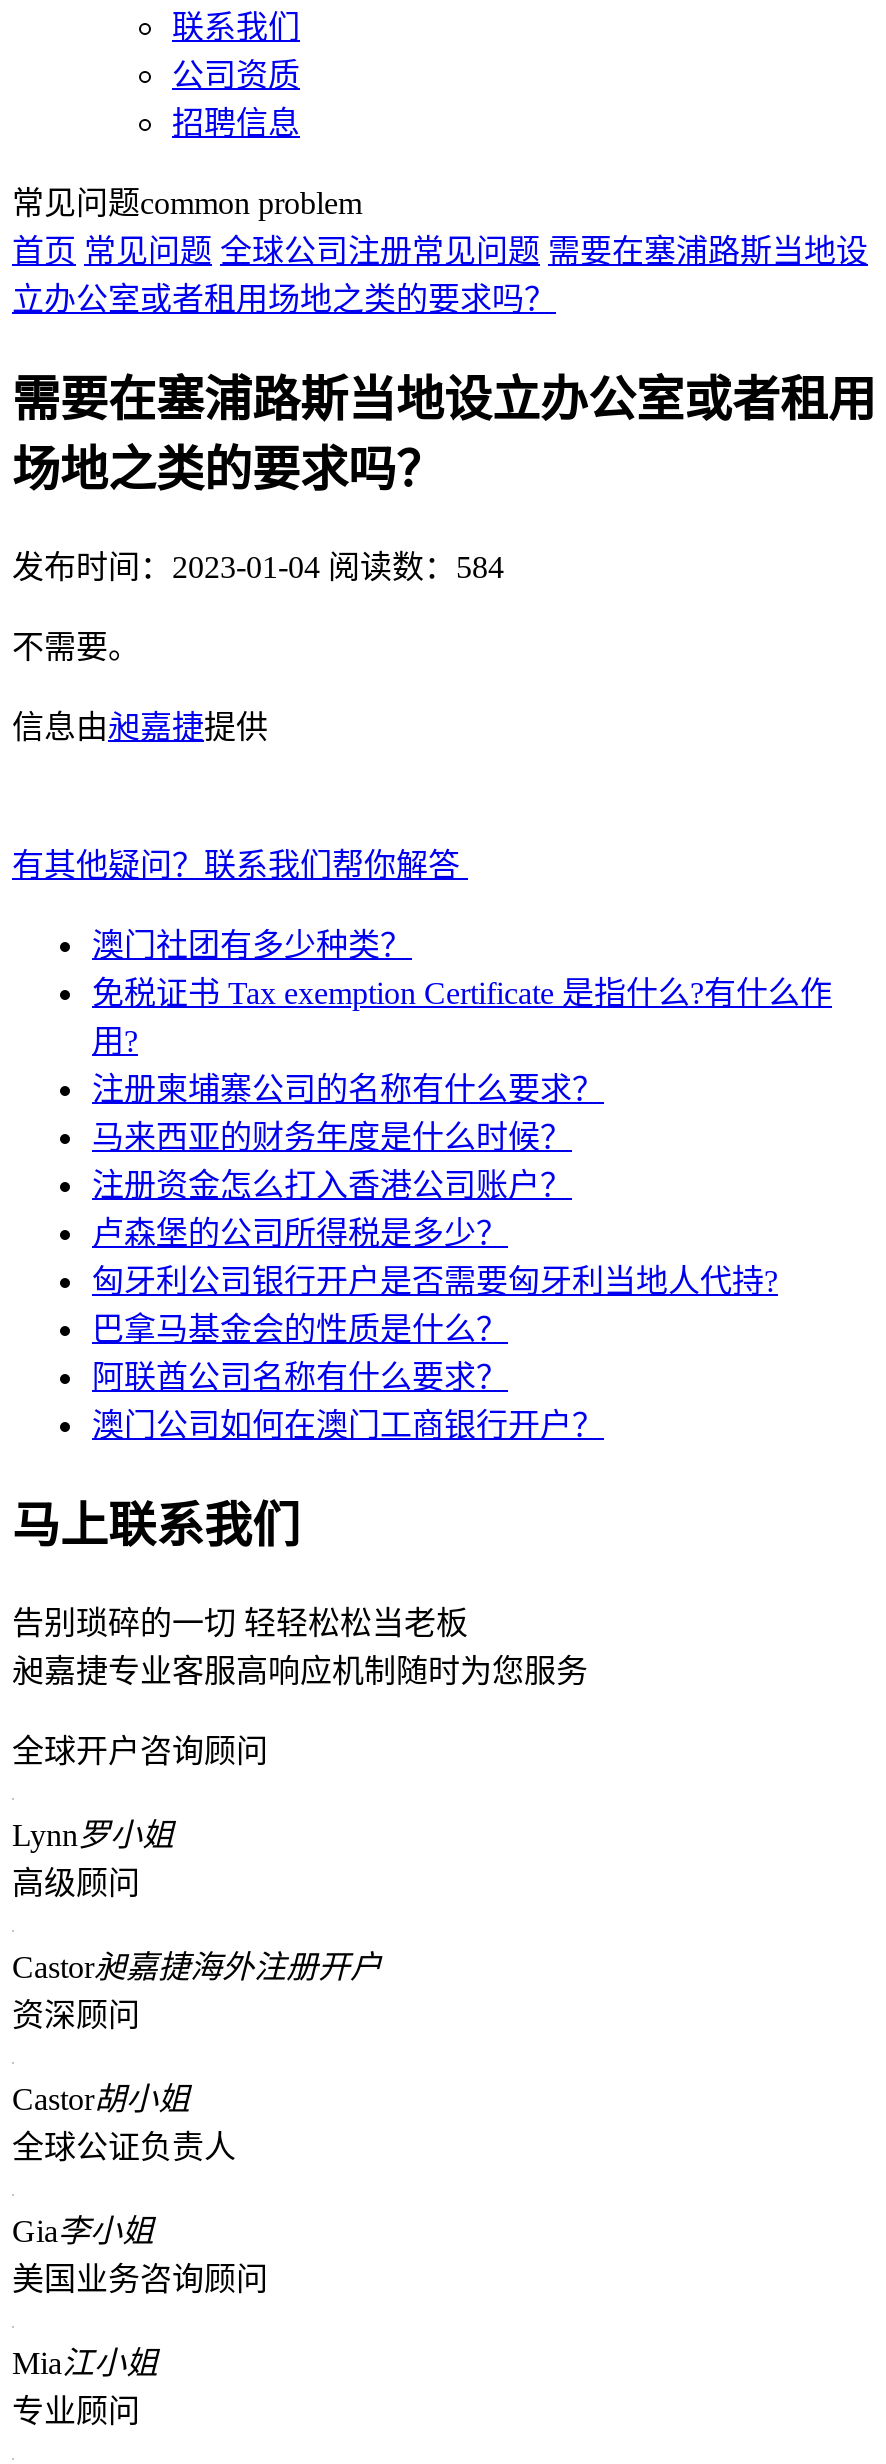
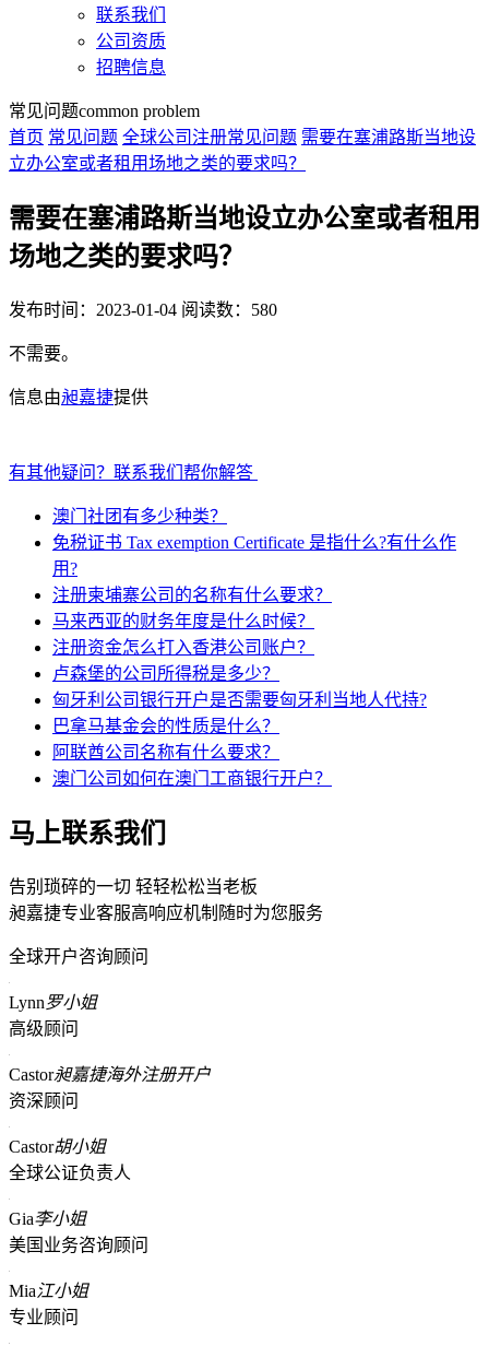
- 发布时间：2023-01-04 阅读数：584
+ 发布时间：2023-01-04 阅读数：580
